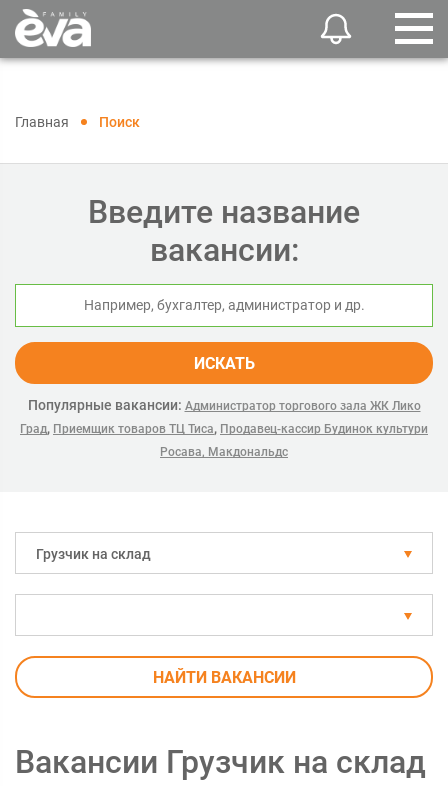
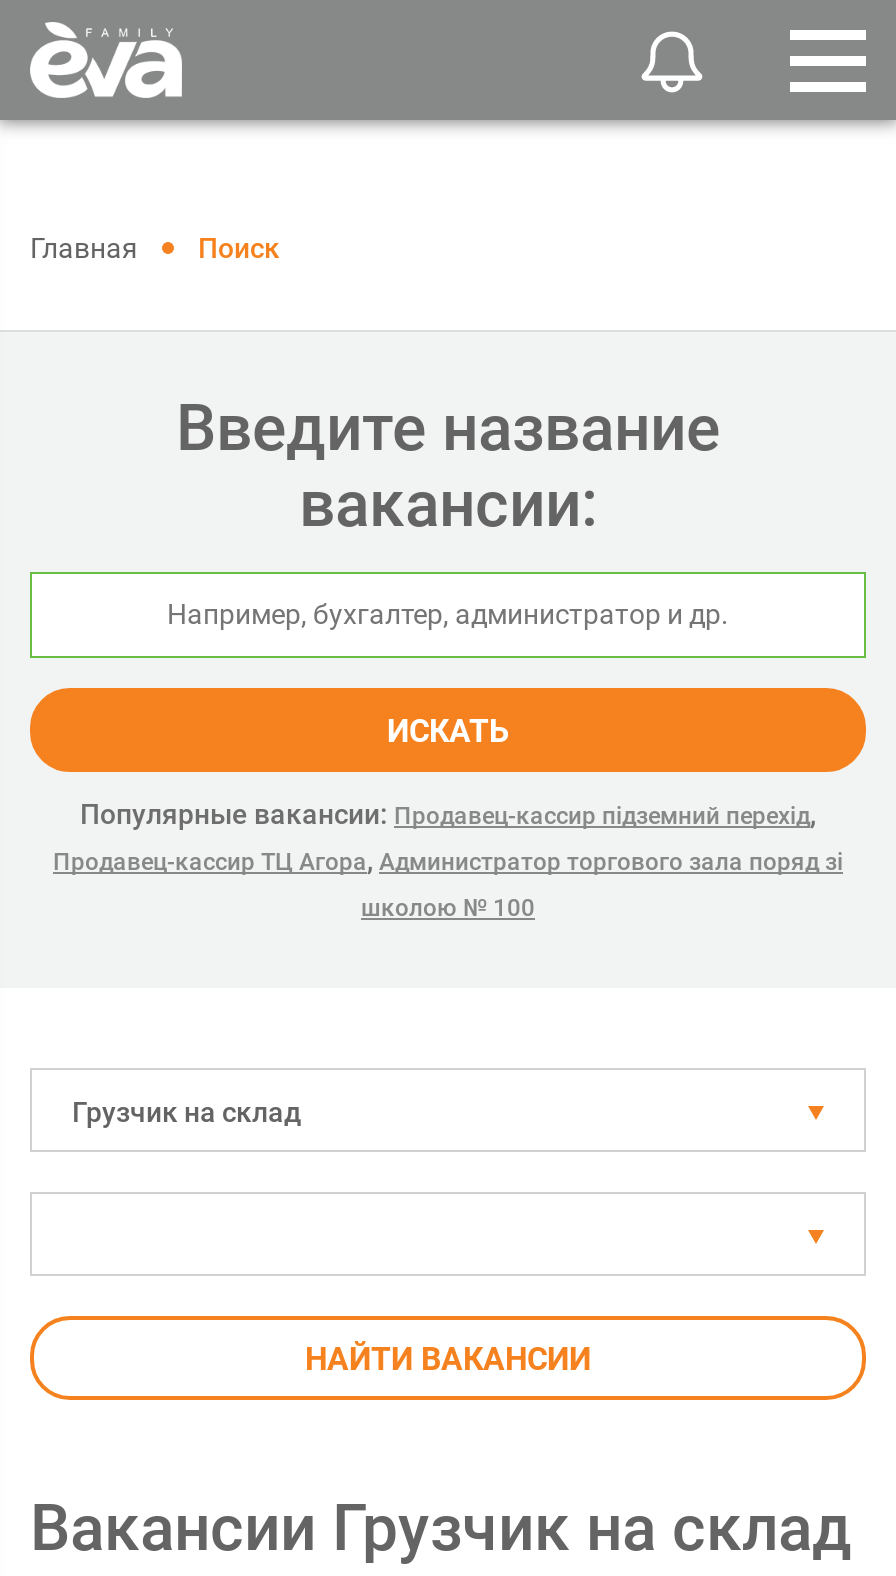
- Популярные вакансии: Администратор торгового зала ЖК Лико
- Град, Приемщик товаров ТЦ Тиса, Продавец-кассир Будинок культури
+ Популярные вакансии: Продавец-кассир підземний перехід,
+ Продавец-кассир ТЦ Агора, Администратор торгового зала поряд зі

- Росава, Макдональдс
+ школою № 100
